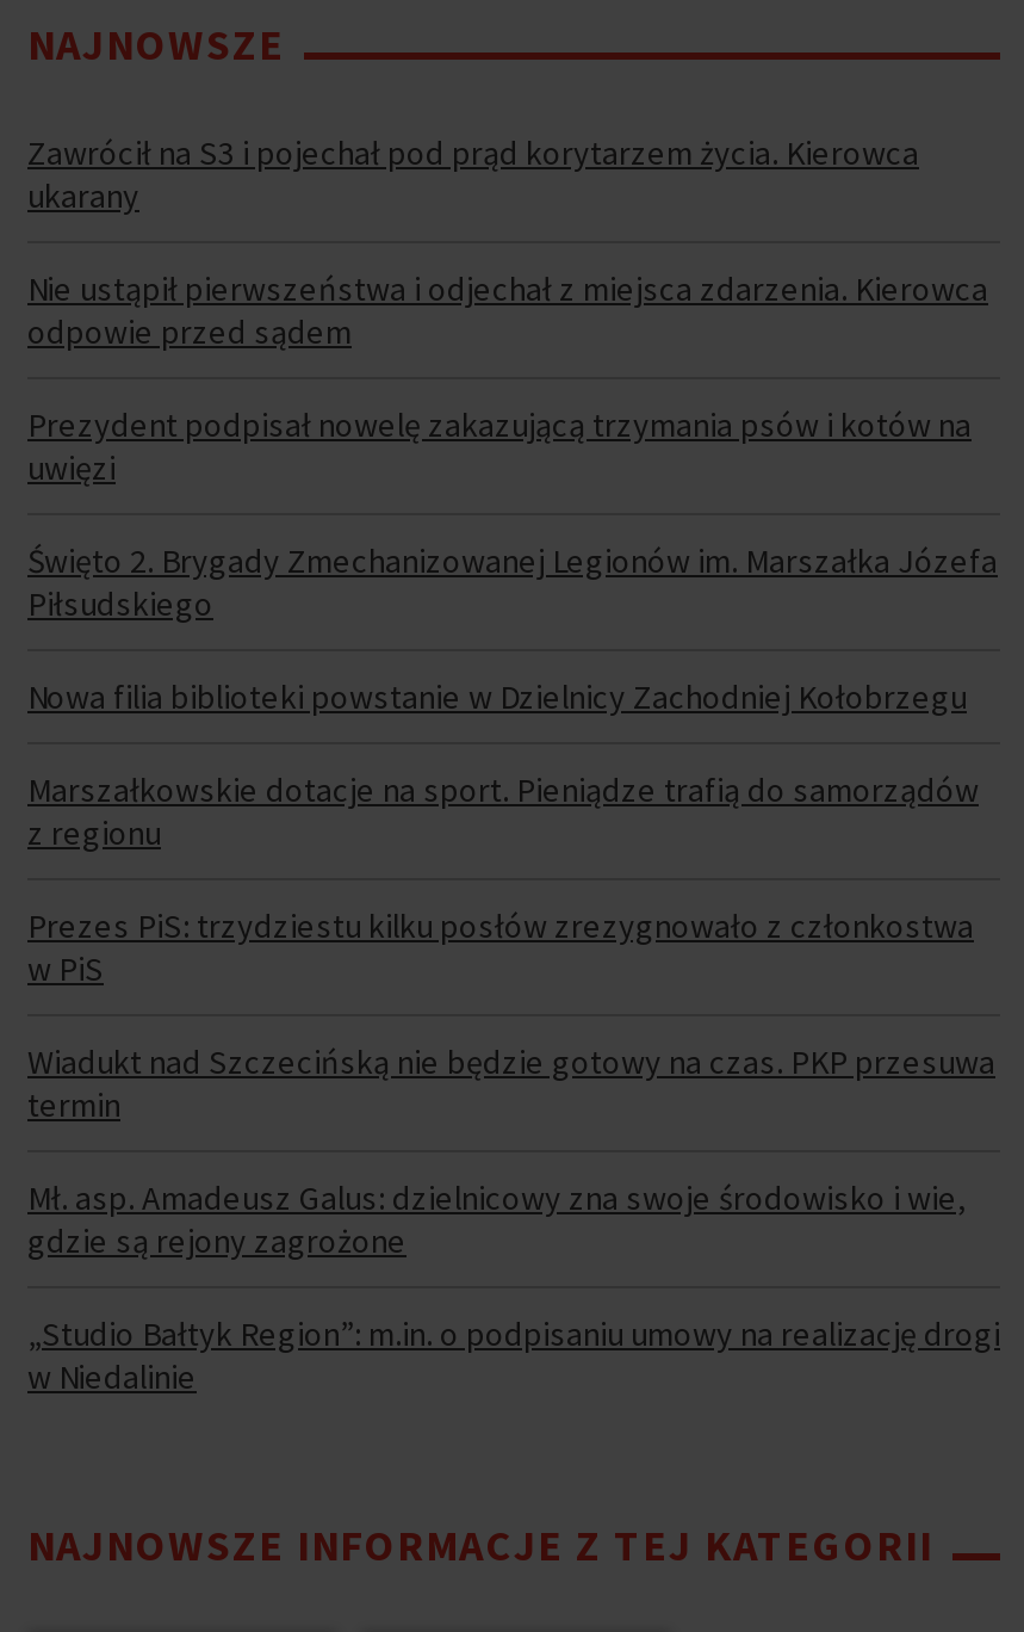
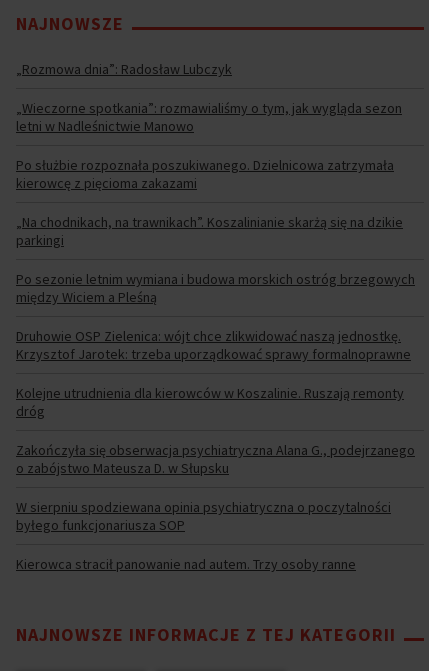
- Zawrócił na S3 i pojechał pod prąd korytarzem życia. Kierowca
- ukarany
+ „Rozmowa dnia”: Radosław Lubczyk

- Nie ustąpił pierwszeństwa i odjechał z miejsca zdarzenia. Kierowca
- odpowie przed sądem
+ „Wieczorne spotkania”: rozmawialiśmy o tym, jak wygląda sezon
+ letni w Nadleśnictwie Manowo

- Prezydent podpisał nowelę zakazującą trzymania psów i kotów na
- uwięzi
+ Po służbie rozpoznała poszukiwanego. Dzielnicowa zatrzymała
+ kierowcę z pięcioma zakazami

- Święto 2. Brygady Zmechanizowanej Legionów im. Marszałka Józefa
- Piłsudskiego
+ „Na chodnikach, na trawnikach”. Koszalinianie skarżą się na dzikie
+ parkingi

- Nowa filia biblioteki powstanie w Dzielnicy Zachodniej Kołobrzegu
+ Po sezonie letnim wymiana i budowa morskich ostróg brzegowych
+ między Wiciem a Pleśną

- Marszałkowskie dotacje na sport. Pieniądze trafią do samorządów
- z regionu
+ Druhowie OSP Zielenica: wójt chce zlikwidować naszą jednostkę.
+ Krzysztof Jarotek: trzeba uporządkować sprawy formalnoprawne

- Prezes PiS: trzydziestu kilku posłów zrezygnowało z członkostwa
- w PiS
+ Kolejne utrudnienia dla kierowców w Koszalinie. Ruszają remonty
+ dróg

- Wiadukt nad Szczecińską nie będzie gotowy na czas. PKP przesuwa
- termin
+ Zakończyła się obserwacja psychiatryczna Alana G., podejrzanego
+ o zabójstwo Mateusza D. w Słupsku

- Mł. asp. Amadeusz Galus: dzielnicowy zna swoje środowisko i wie,
- gdzie są rejony zagrożone
+ W sierpniu spodziewana opinia psychiatryczna o poczytalności
+ byłego funkcjonariusza SOP

- „Studio Bałtyk Region”: m.in. o podpisaniu umowy na realizację drogi
- w Niedalinie
+ Kierowca stracił panowanie nad autem. Trzy osoby ranne
